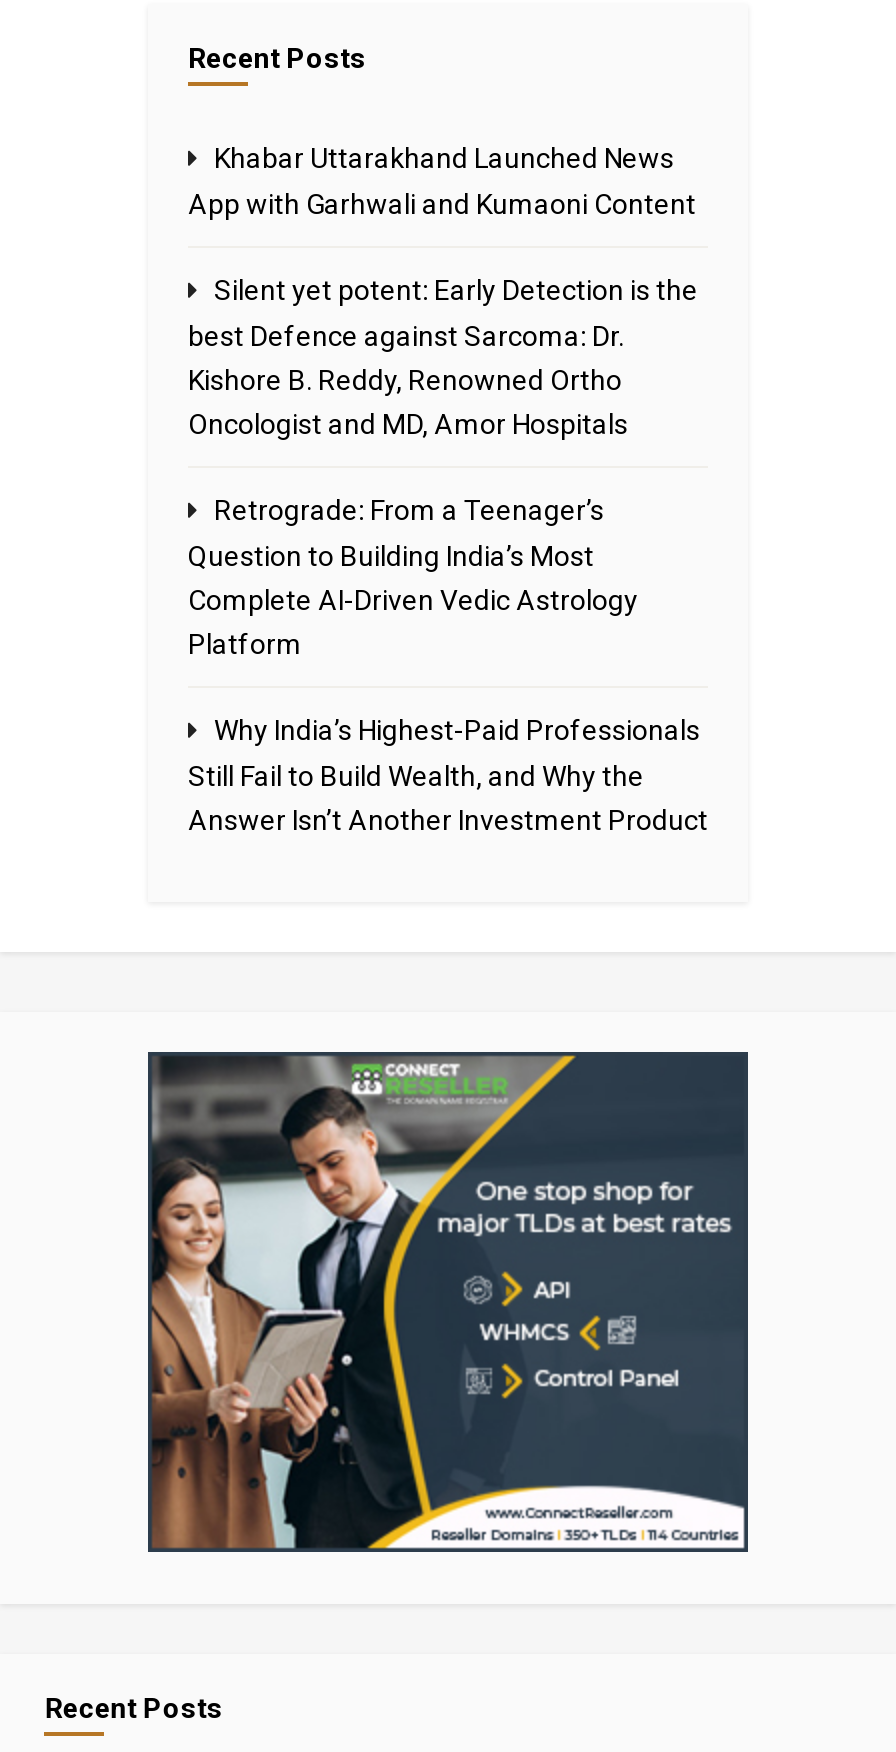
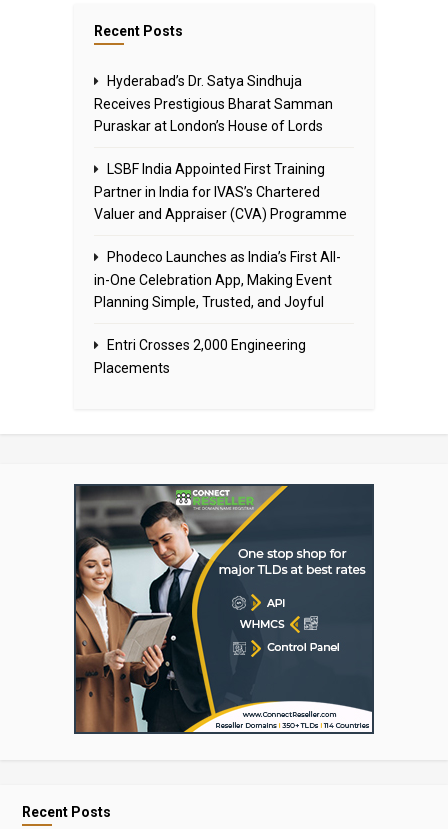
- Khabar Uttarakhand Launched News
- App with Garhwali and Kumaoni Content
+ Hyderabad’s Dr. Satya Sindhuja
+ Receives Prestigious Bharat Samman
+ Puraskar at London’s House of Lords

- Silent yet potent: Early Detection is the
- best Defence against Sarcoma: Dr.
- Kishore B. Reddy, Renowned Ortho
- Oncologist and MD, Amor Hospitals
+ LSBF India Appointed First Training
+ Partner in India for IVAS’s Chartered
+ Valuer and Appraiser (CVA) Programme

- Retrograde: From a Teenager’s
- Question to Building India’s Most
- Complete AI-Driven Vedic Astrology
- Platform
+ Phodeco Launches as India’s First All-
+ in-One Celebration App, Making Event
+ Planning Simple, Trusted, and Joyful

- Why India’s Highest-Paid Professionals
- Still Fail to Build Wealth, and Why the
- Answer Isn’t Another Investment Product
+ Entri Crosses 2,000 Engineering
+ Placements
